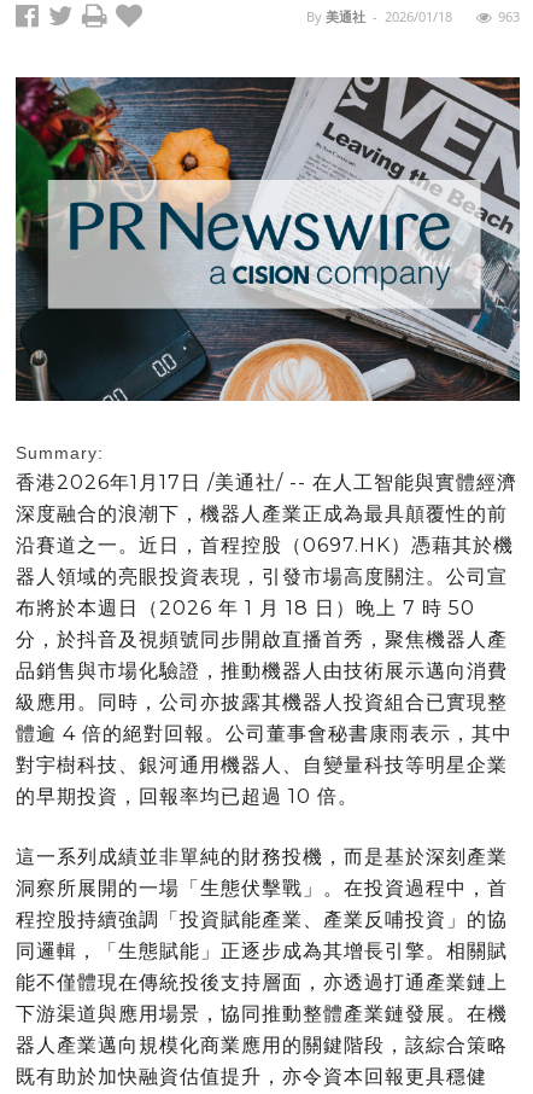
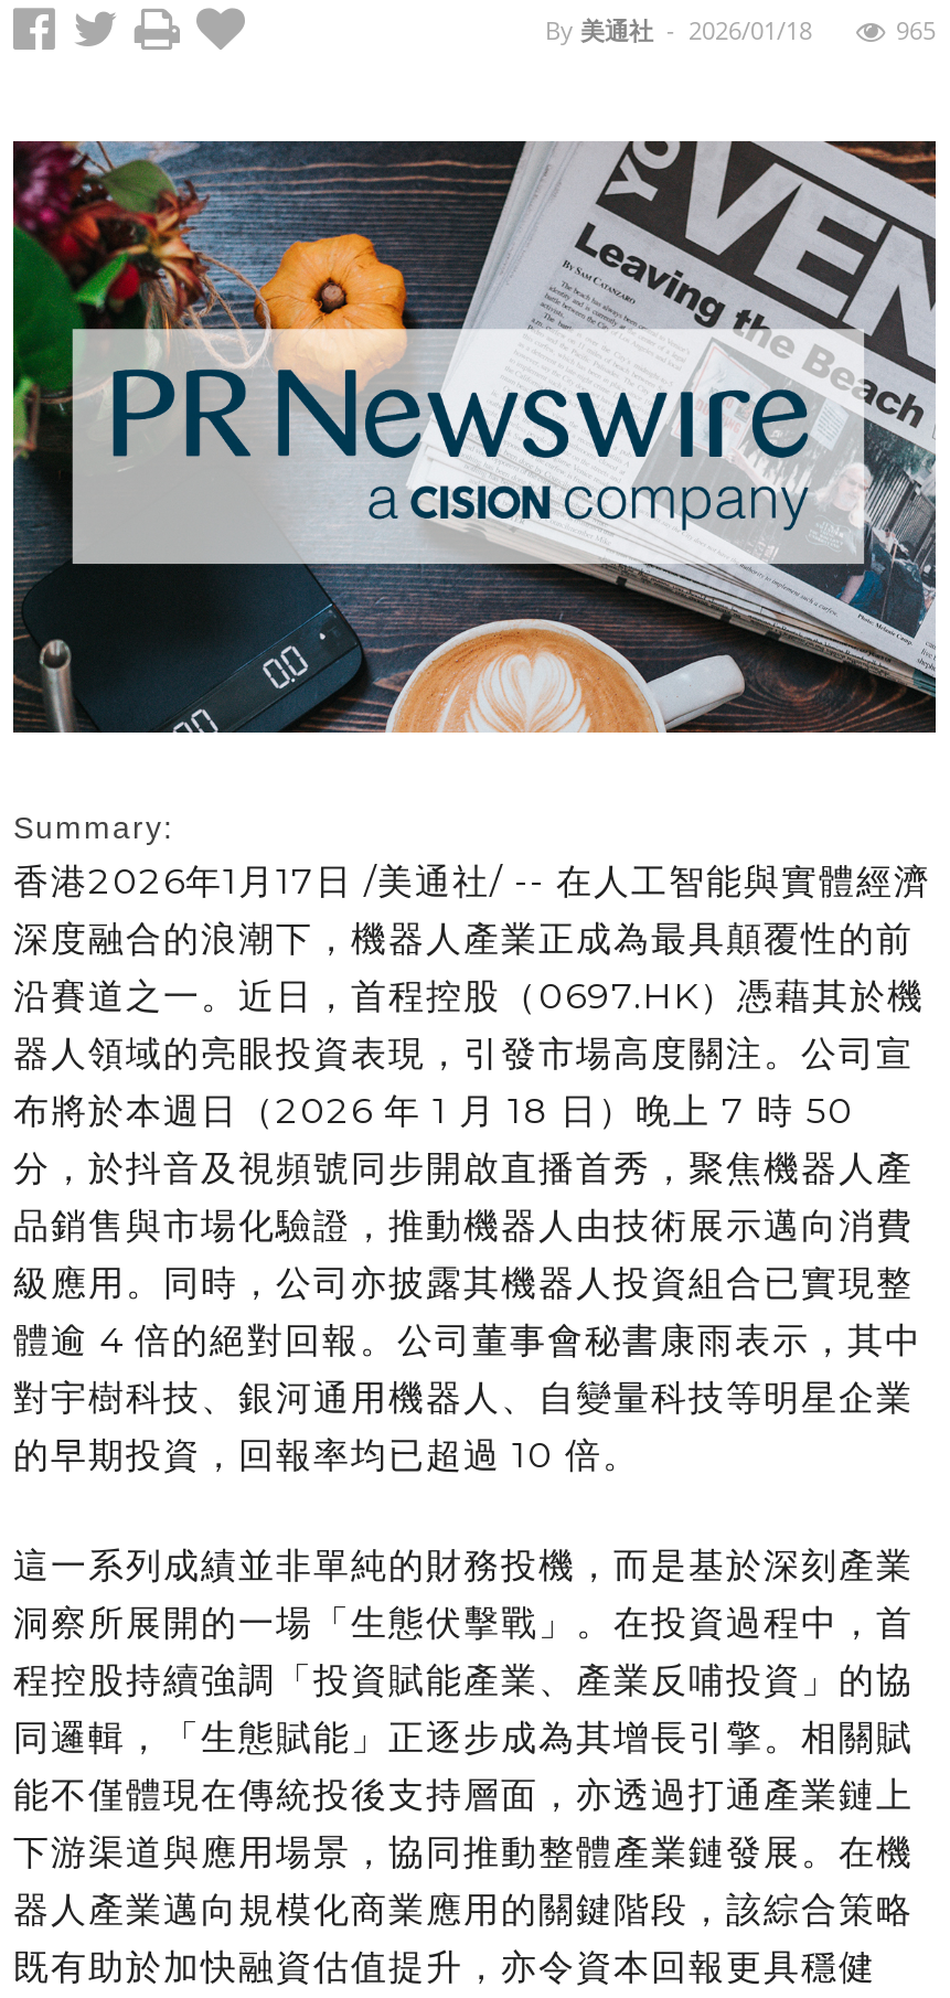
- 963
+ 965
